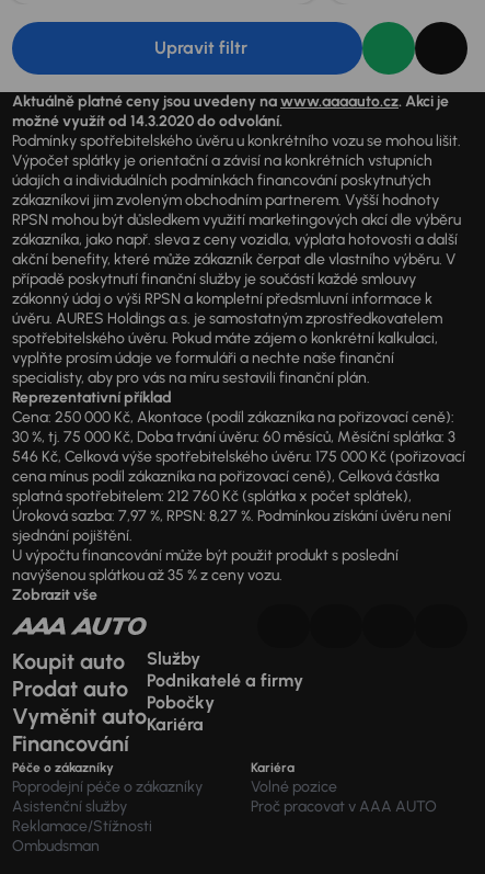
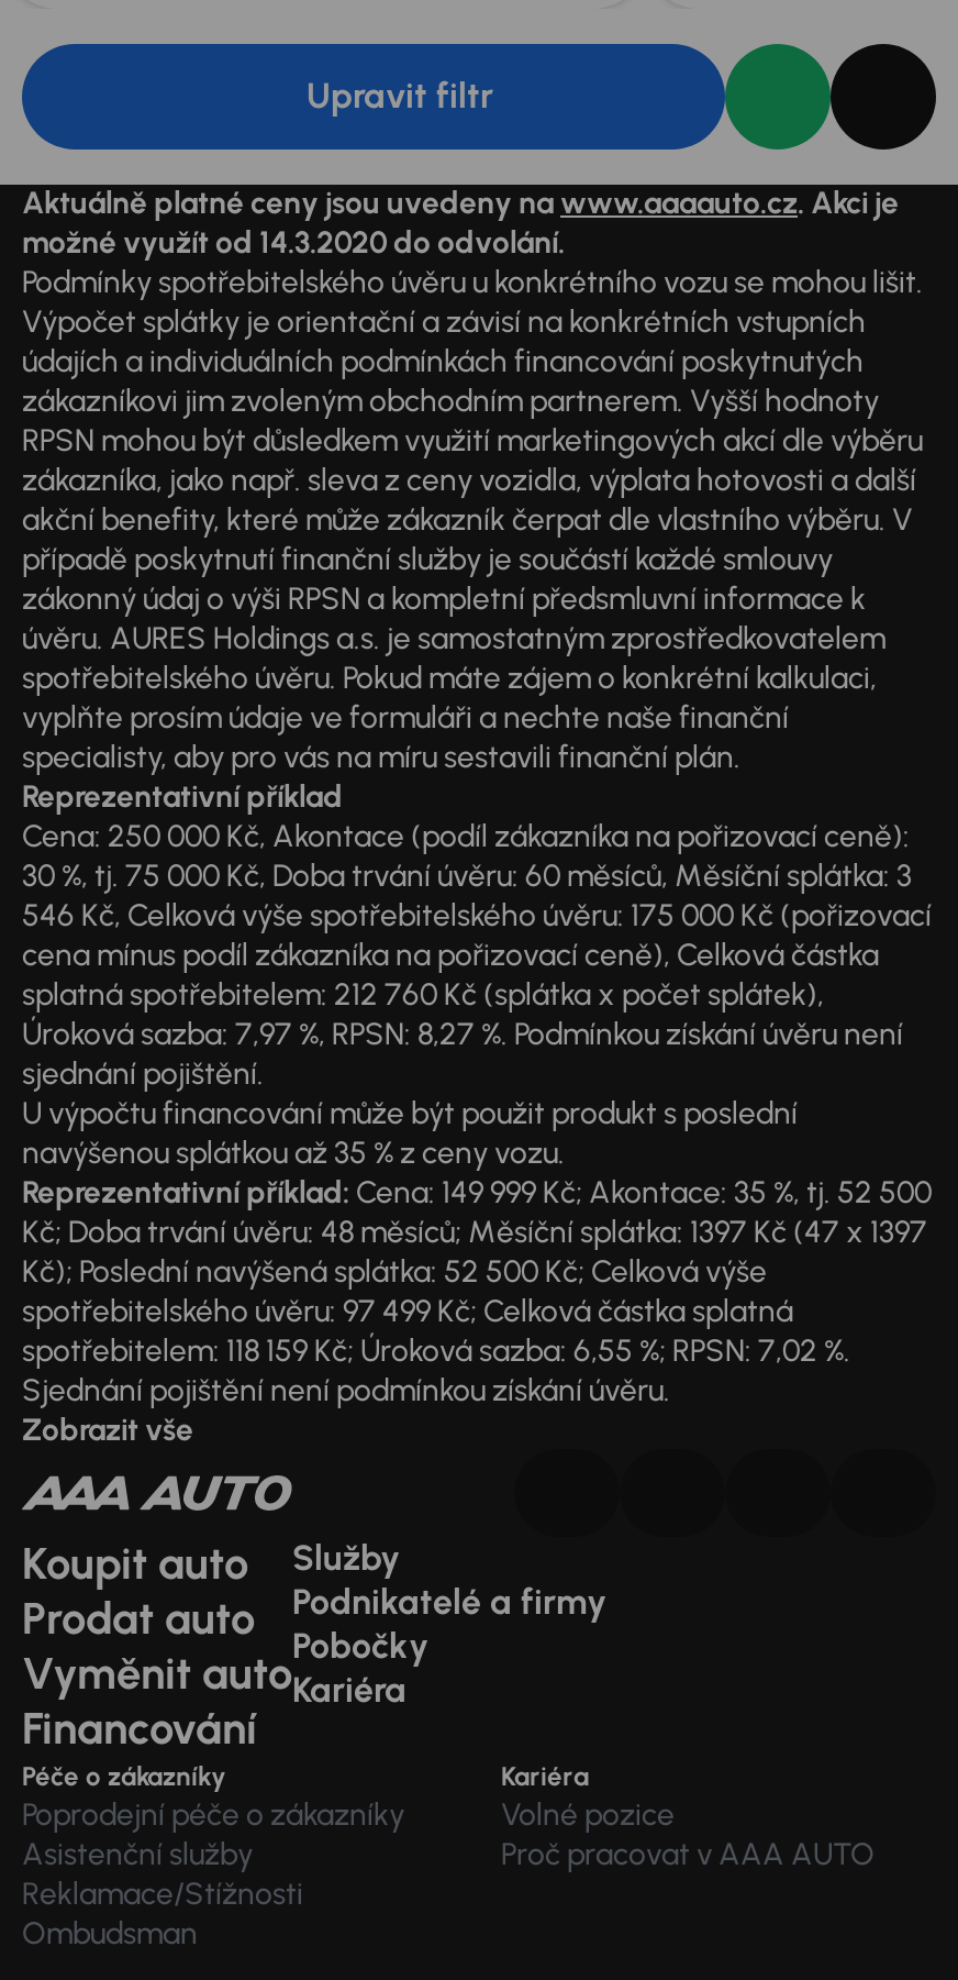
+ Reprezentativní příklad: Cena: 149 999 Kč; Akontace: 35 %, tj. 52 500
+ Kč; Doba trvání úvěru: 48 měsíců; Měsíční splátka: 1397 Kč (47 x 1397
+ Kč); Poslední navýšená splátka: 52 500 Kč; Celková výše
+ spotřebitelského úvěru: 97 499 Kč; Celková částka splatná
+ spotřebitelem: 118 159 Kč; Úroková sazba: 6,55 %; RPSN: 7,02 %.
+ Sjednání pojištění není podmínkou získání úvěru.
